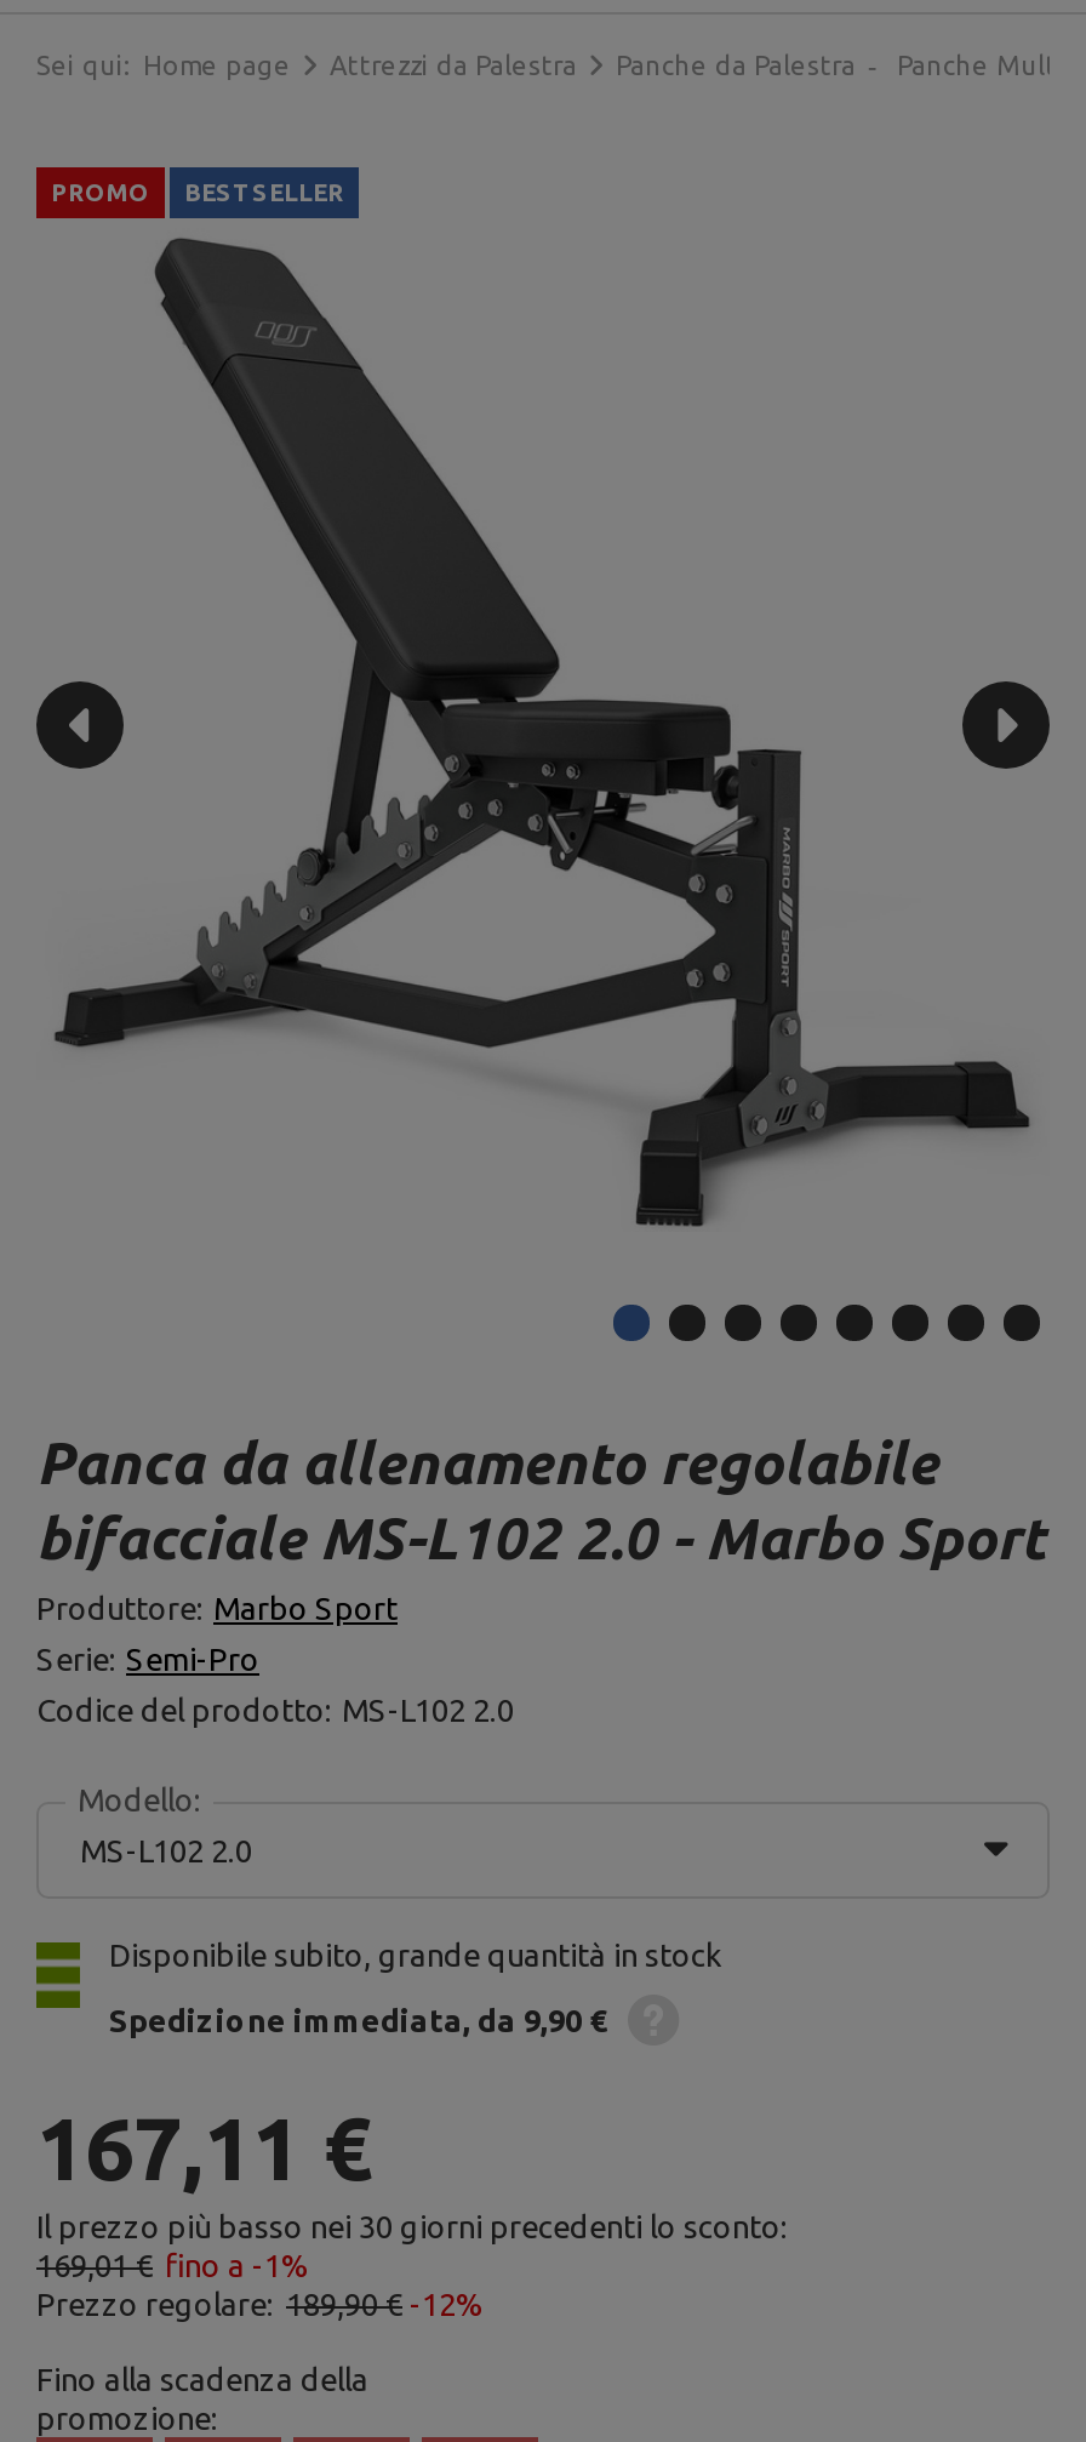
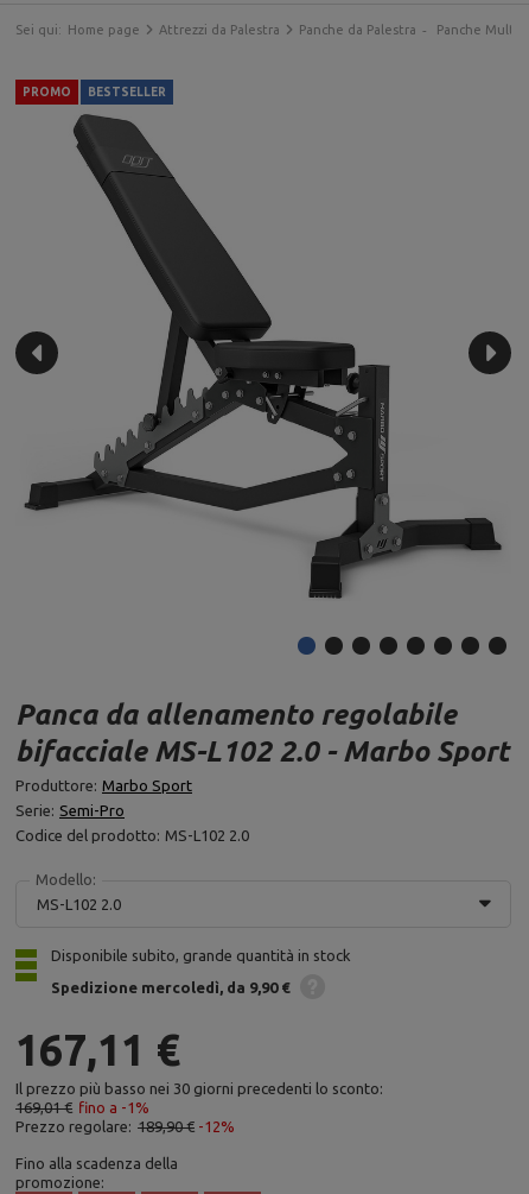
- Spedizione immediata da 9,90 €
+ Spedizione mercoledì da 9,90 €
